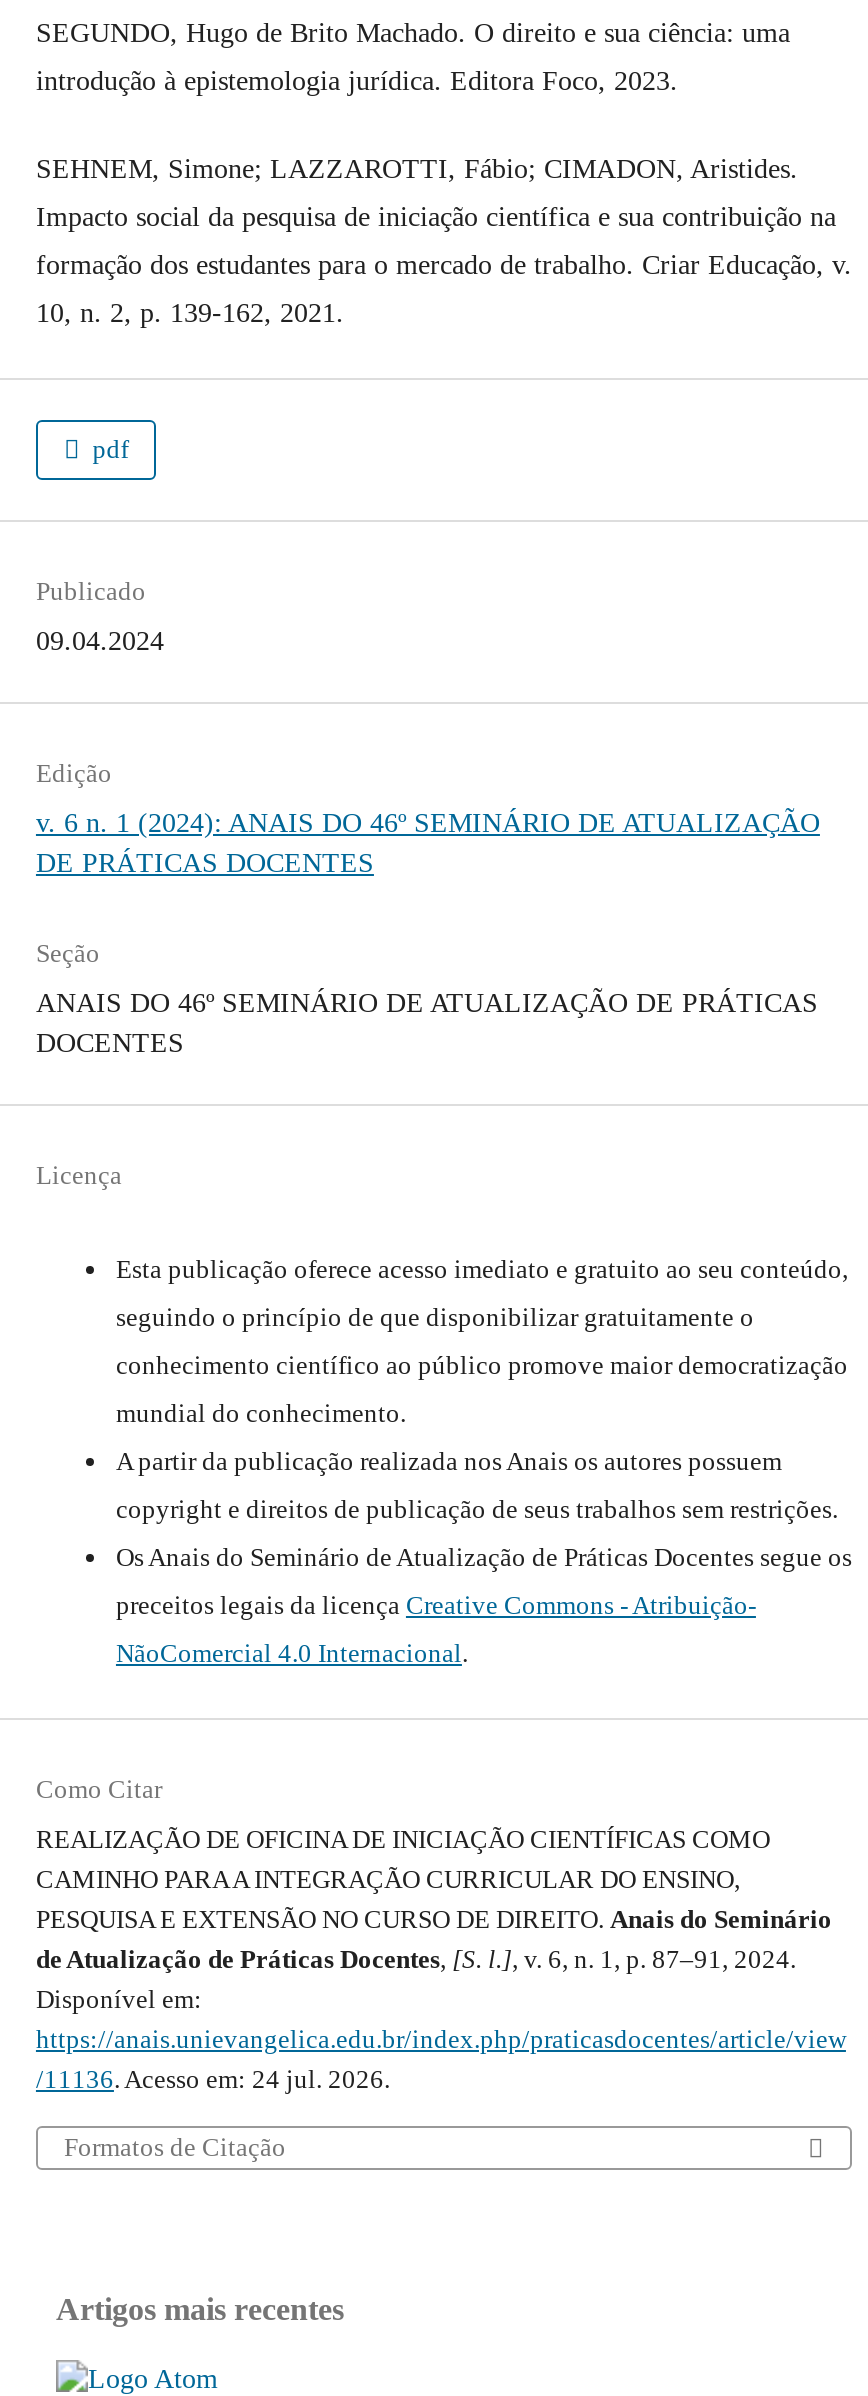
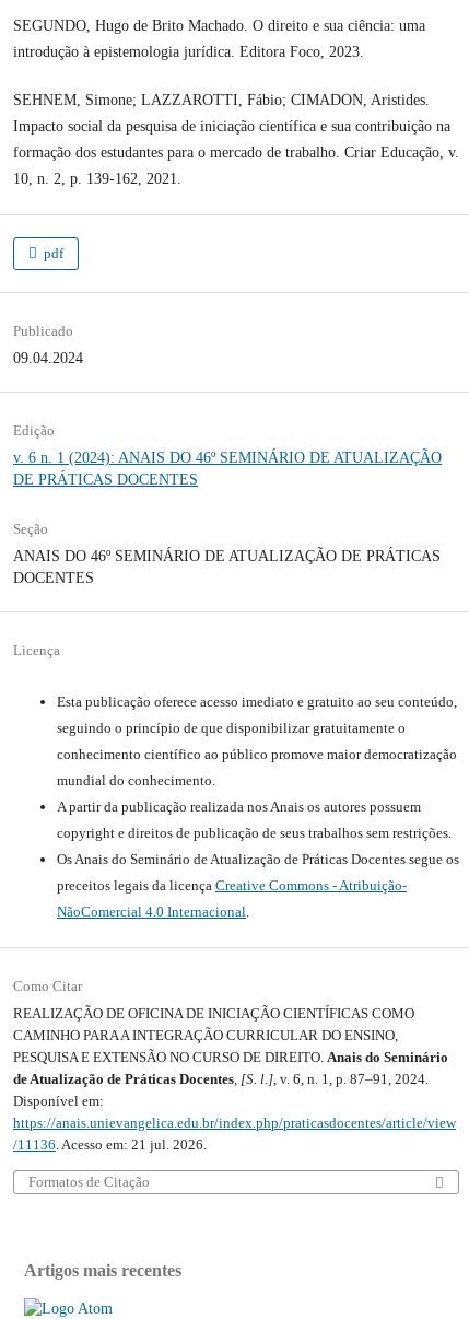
- /11136. Acesso em: 24 jul. 2026.
+ /11136. Acesso em: 21 jul. 2026.
